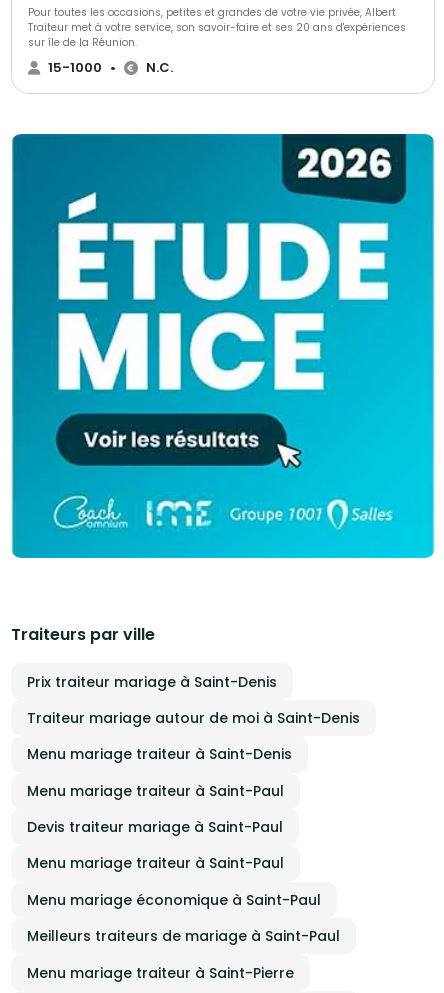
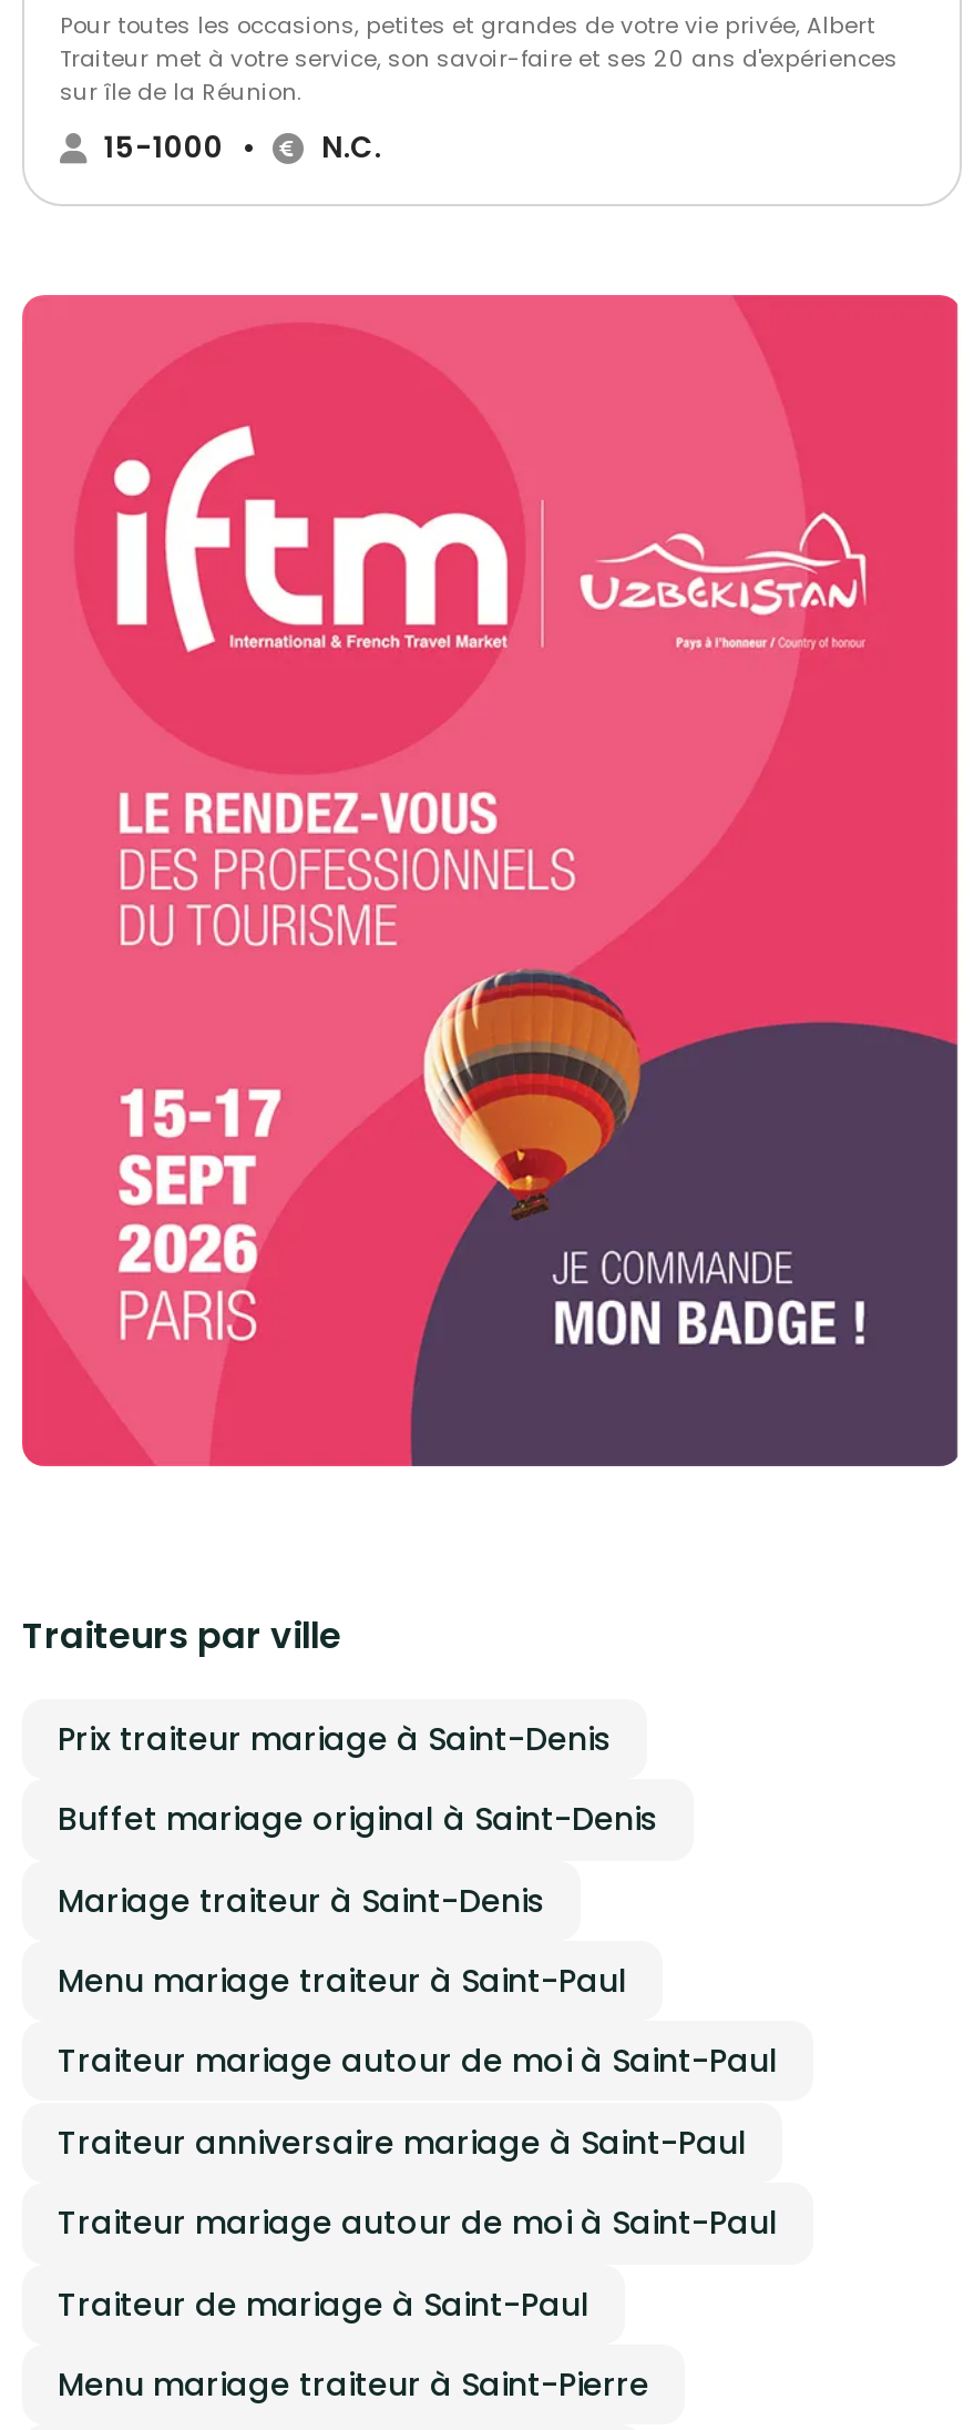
- [image]
+ [image]

- Traiteur mariage autour de moi à Saint-Denis
+ Buffet mariage original à Saint-Denis

- Menu mariage traiteur à Saint-Denis
+ Mariage traiteur à Saint-Denis

- Devis traiteur mariage à Saint-Paul
+ Traiteur mariage autour de moi à Saint-Paul

- Menu mariage traiteur à Saint-Paul
+ Traiteur anniversaire mariage à Saint-Paul

- Menu mariage économique à Saint-Paul
+ Traiteur mariage autour de moi à Saint-Paul

- Meilleurs traiteurs de mariage à Saint-Paul
+ Traiteur de mariage à Saint-Paul
